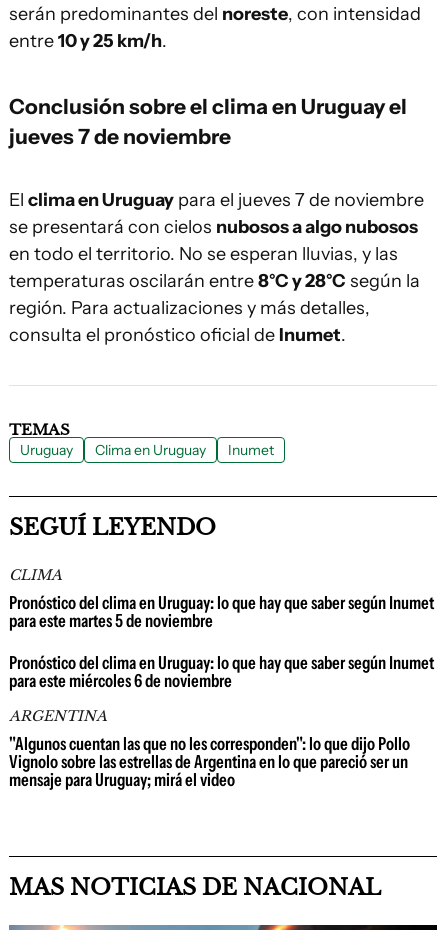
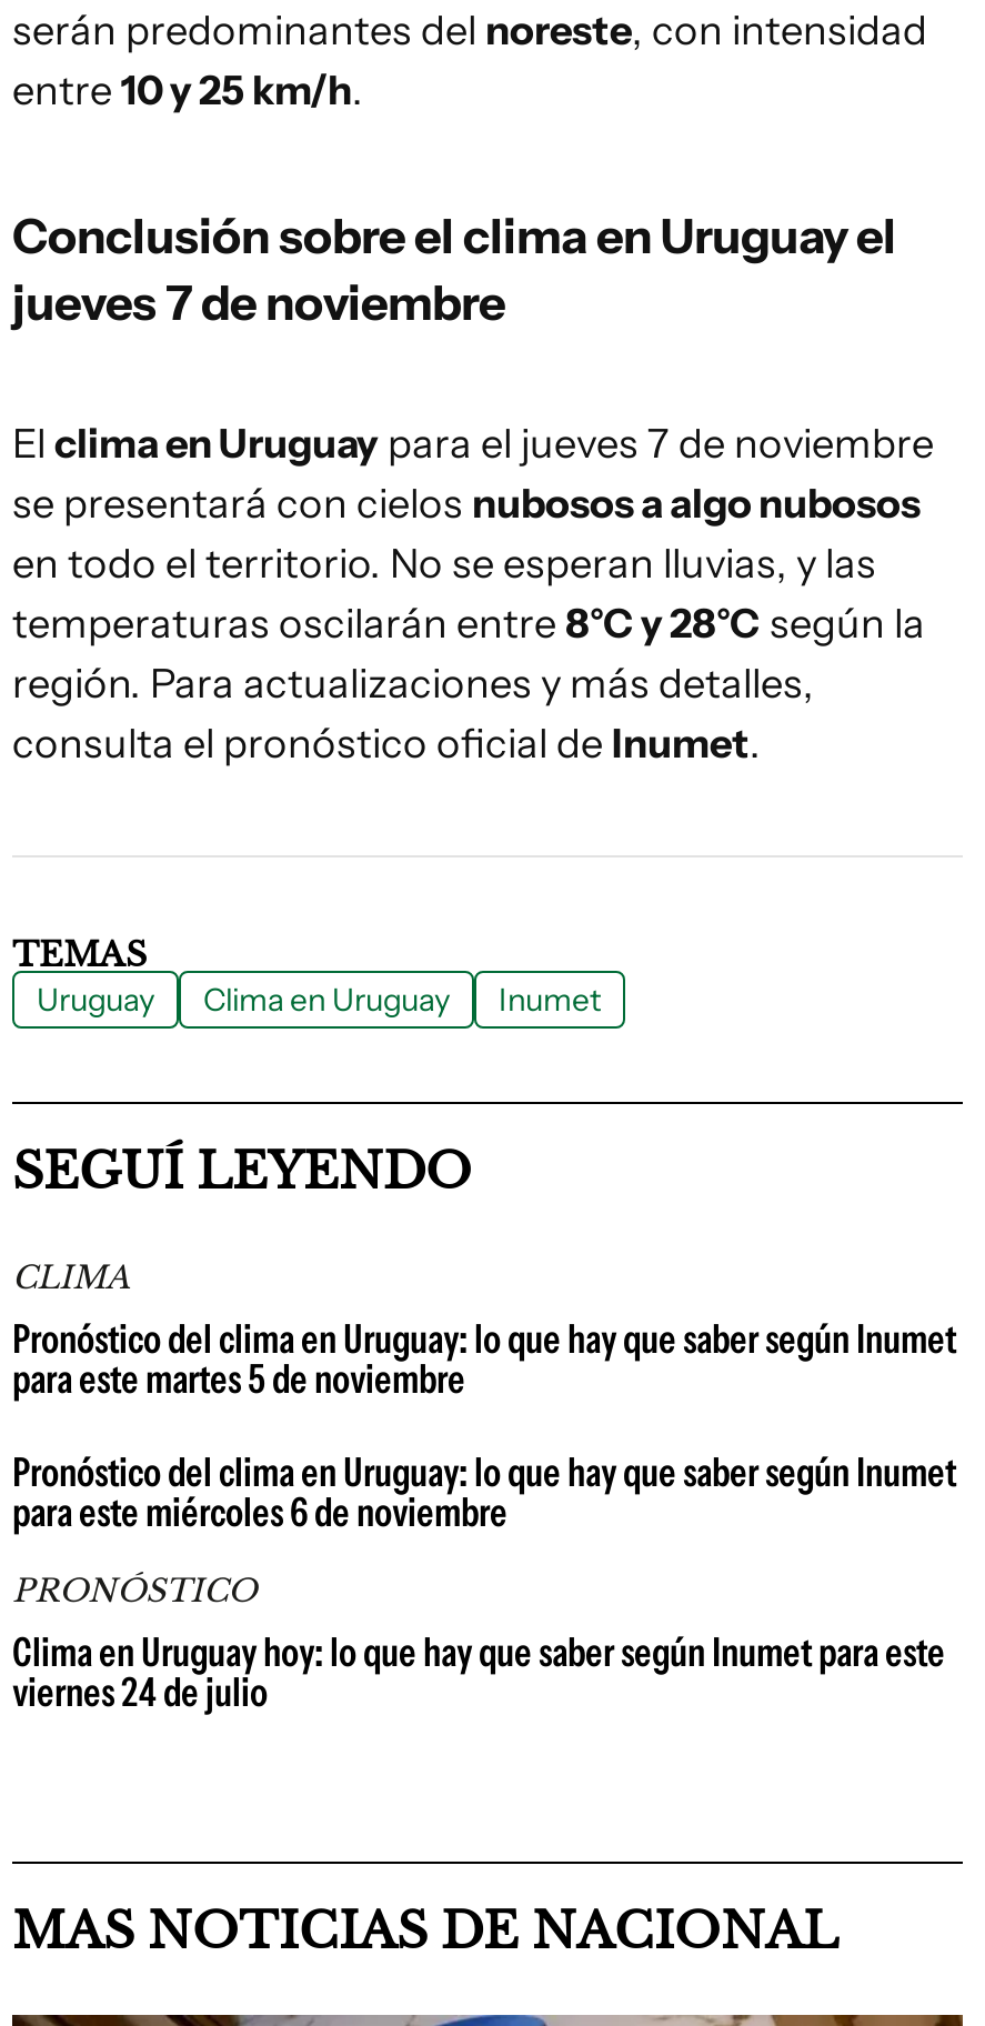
- ARGENTINA
- "Algunos cuentan las que no les corresponden": lo que dijo Pollo
- Vignolo sobre las estrellas de Argentina en lo que pareció ser un
- mensaje para Uruguay; mirá el video
+ PRONÓSTICO
+ Clima en Uruguay hoy: lo que hay que saber según Inumet para este
+ viernes 24 de julio
